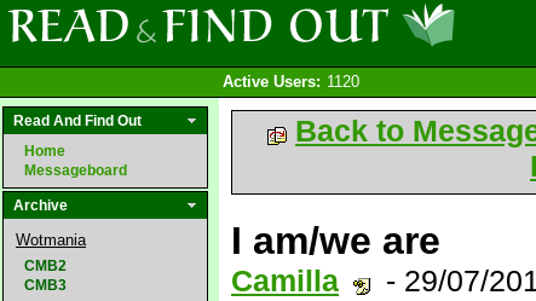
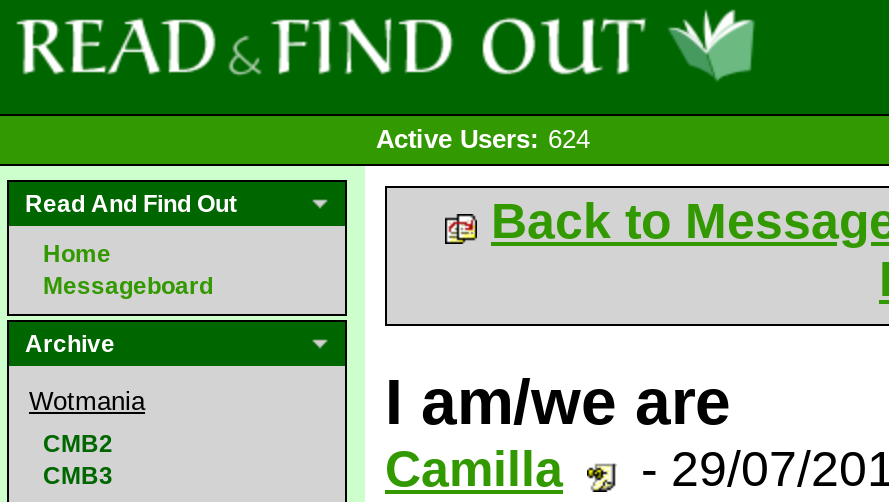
- Active Users: 1120
+ Active Users: 624
